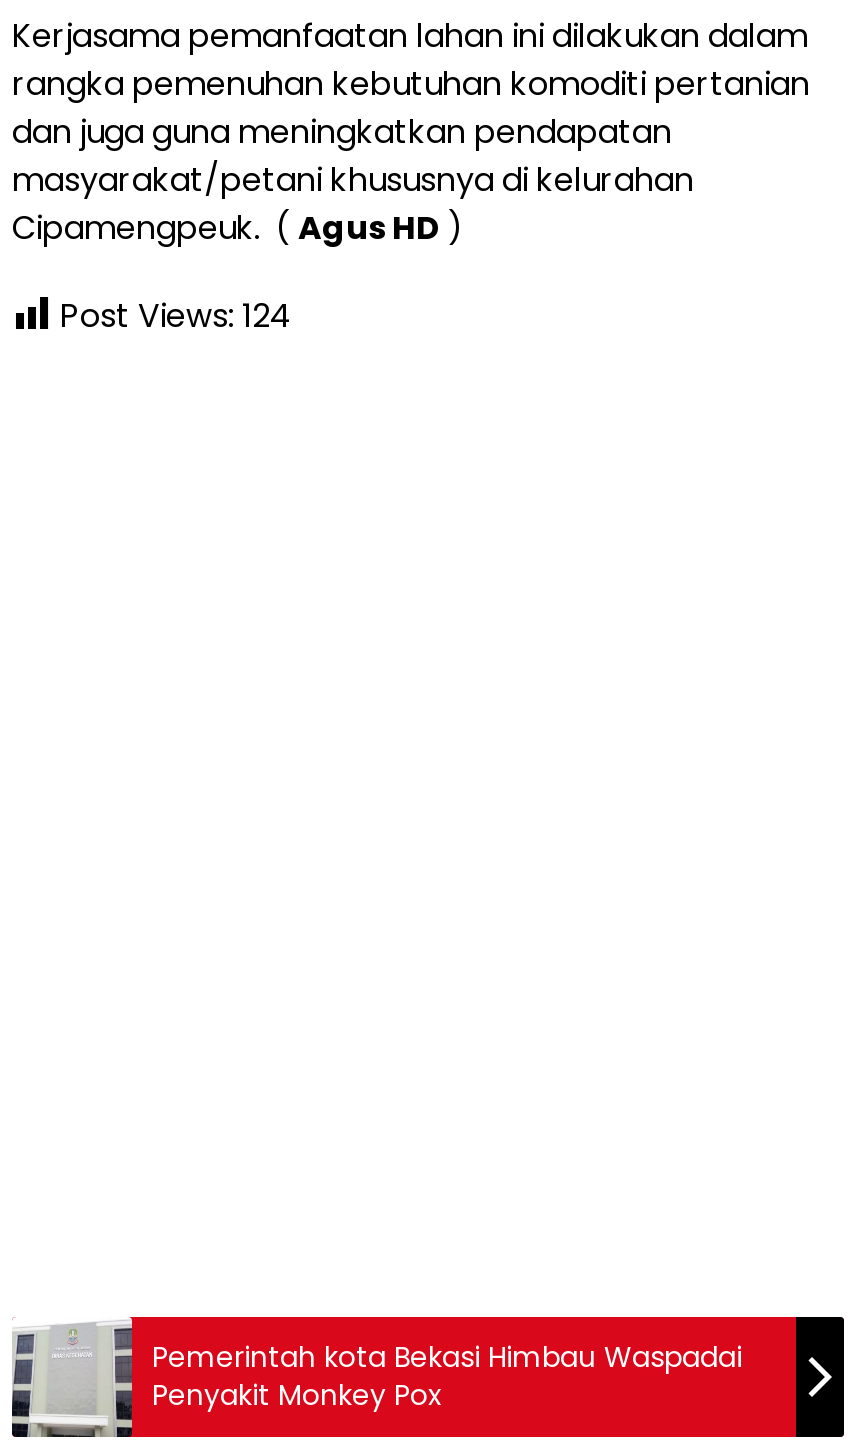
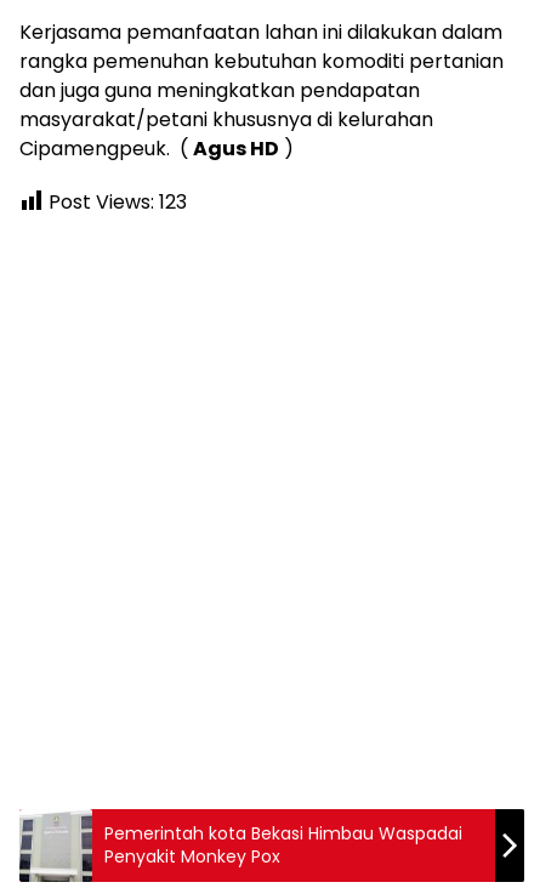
- Post Views: 124
+ Post Views: 123
